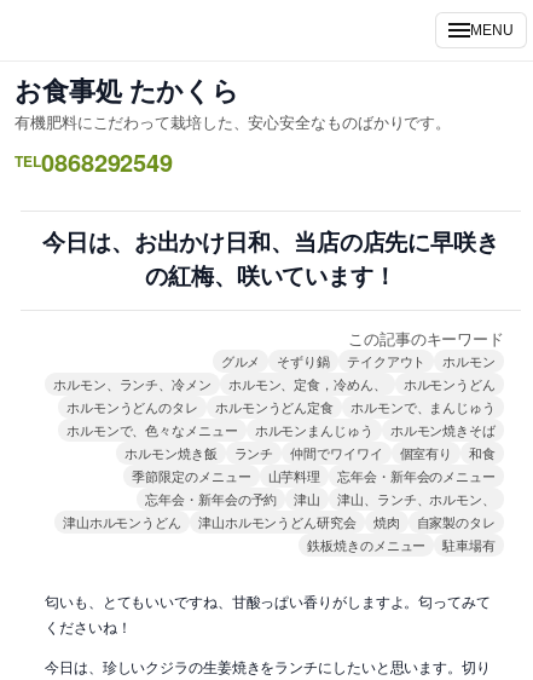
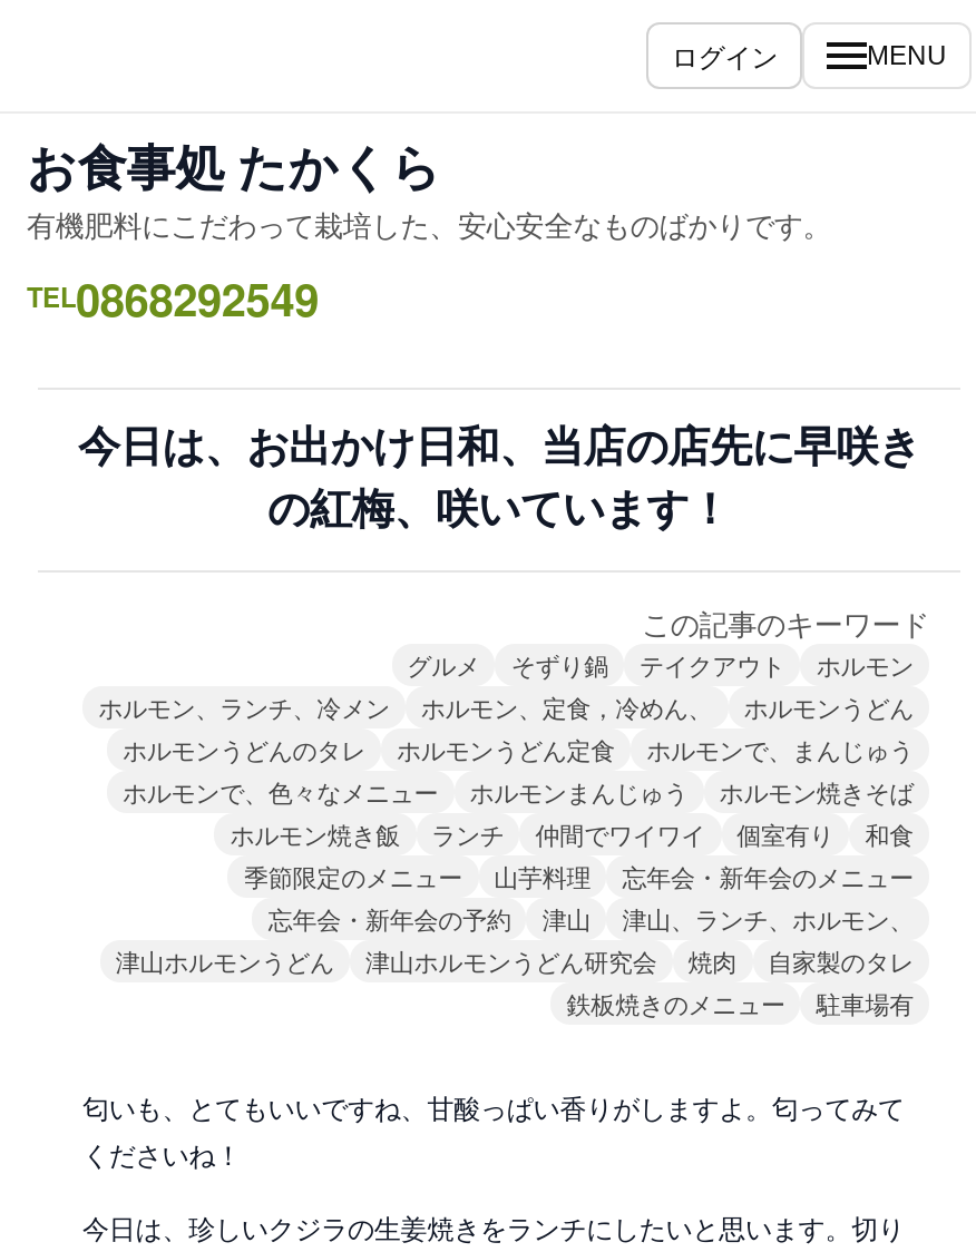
+ ログイン
